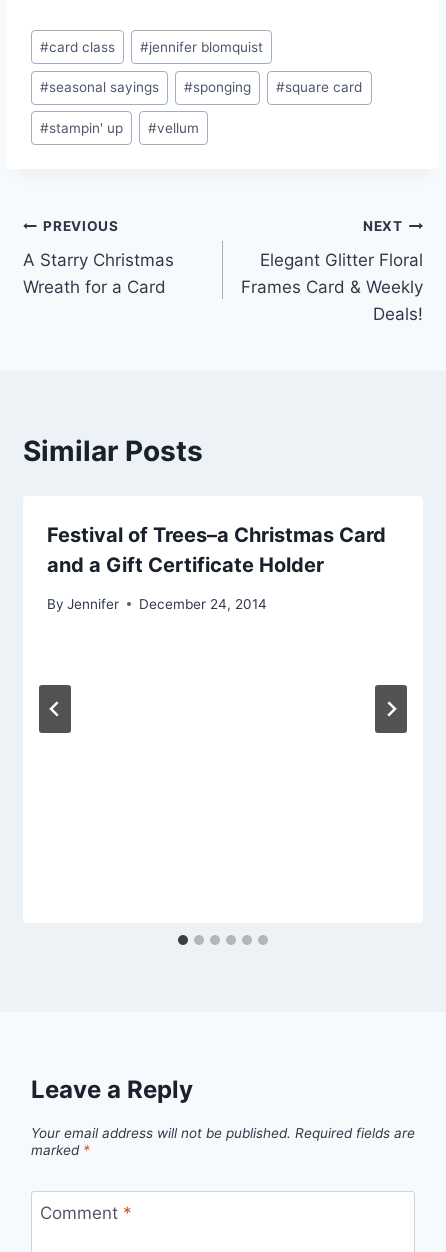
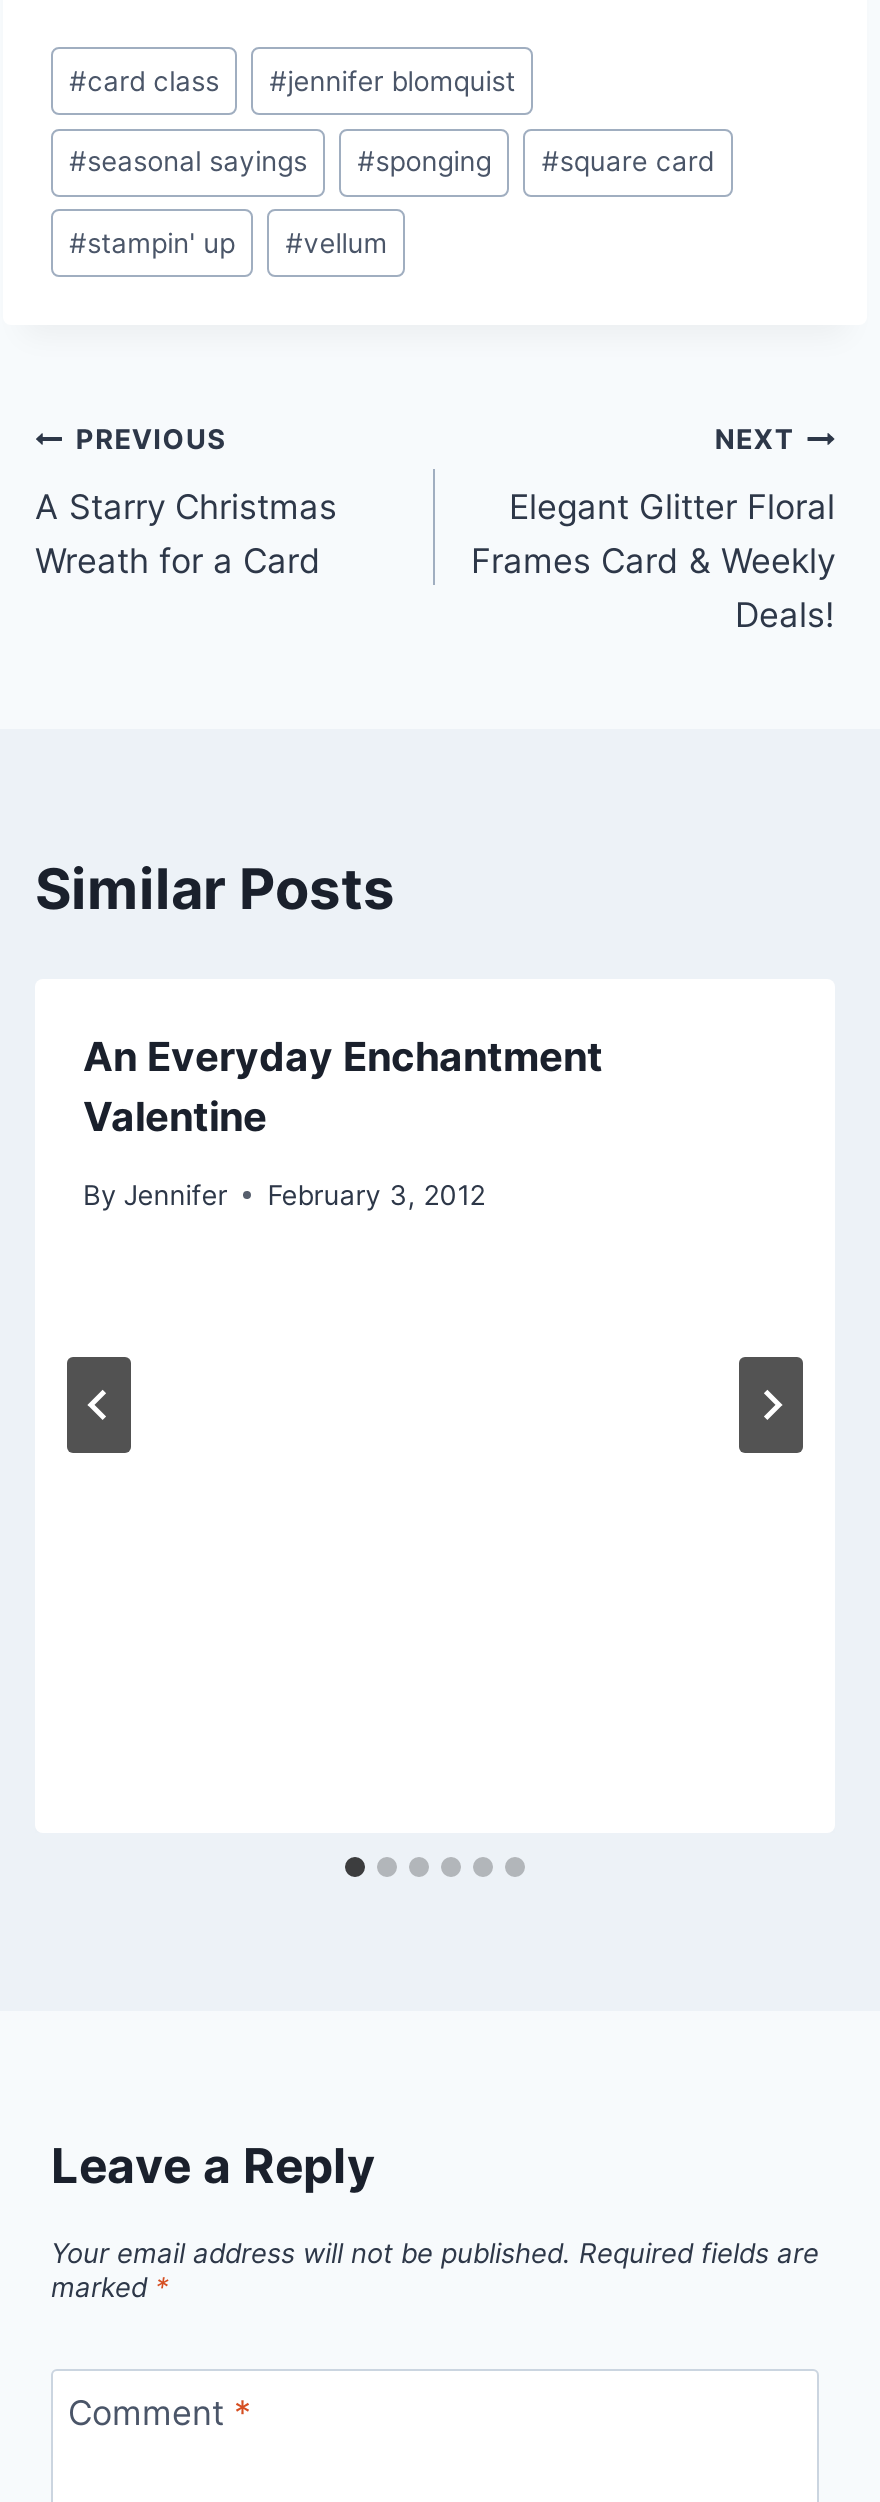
- Festival of Trees–a Christmas Card
- and a Gift Certificate Holder
+ An Everyday Enchantment
+ Valentine

- By Jennifer December 24, 2014
+ By Jennifer February 3, 2012
